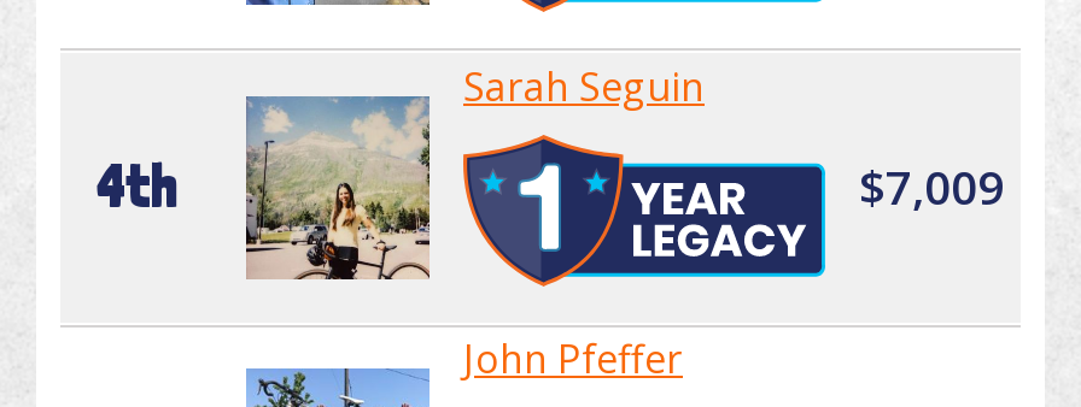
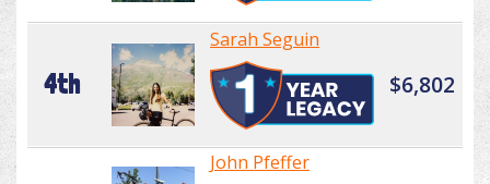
- $7,009
+ $6,802
